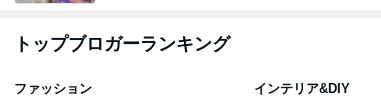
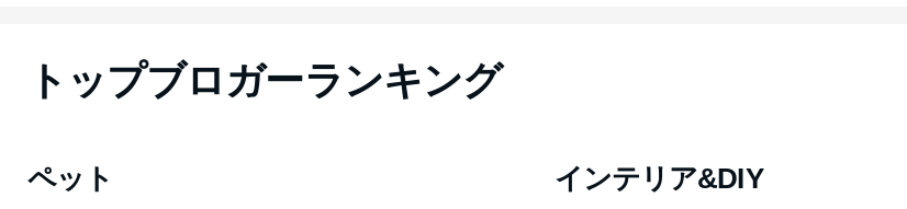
- ファッション
+ ペット
